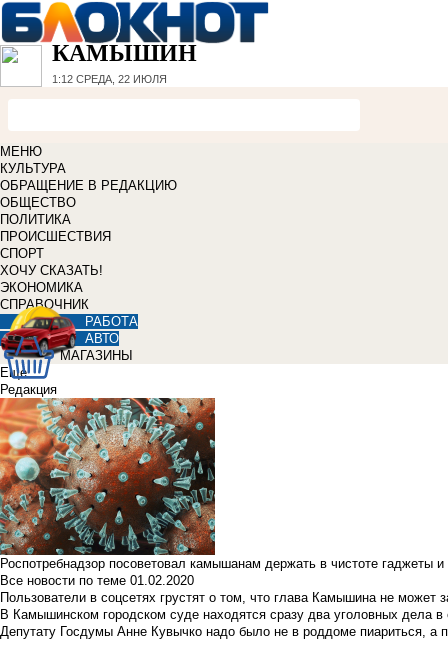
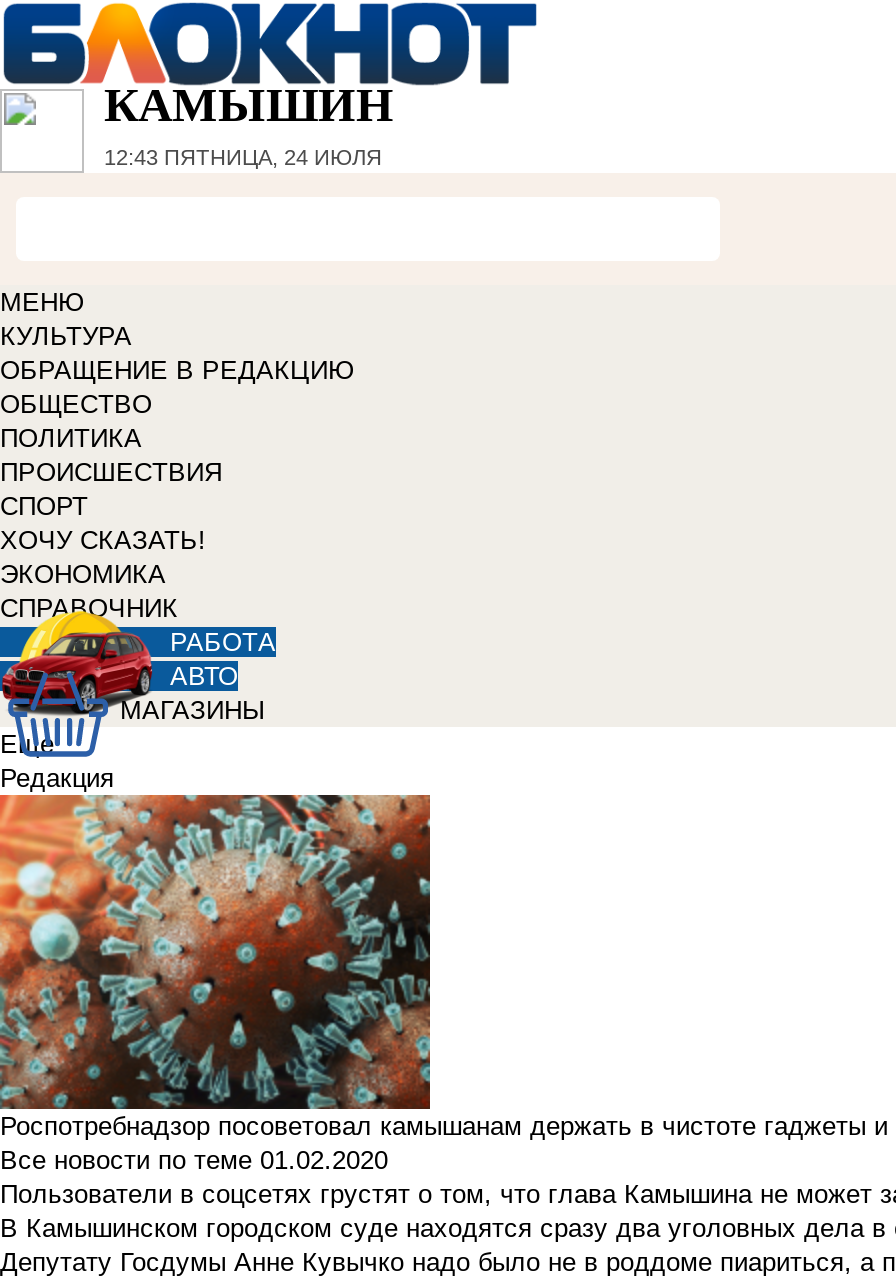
- 1:12 СРЕДА, 22 ИЮЛЯ
+ 12:43 ПЯТНИЦА, 24 ИЮЛЯ
